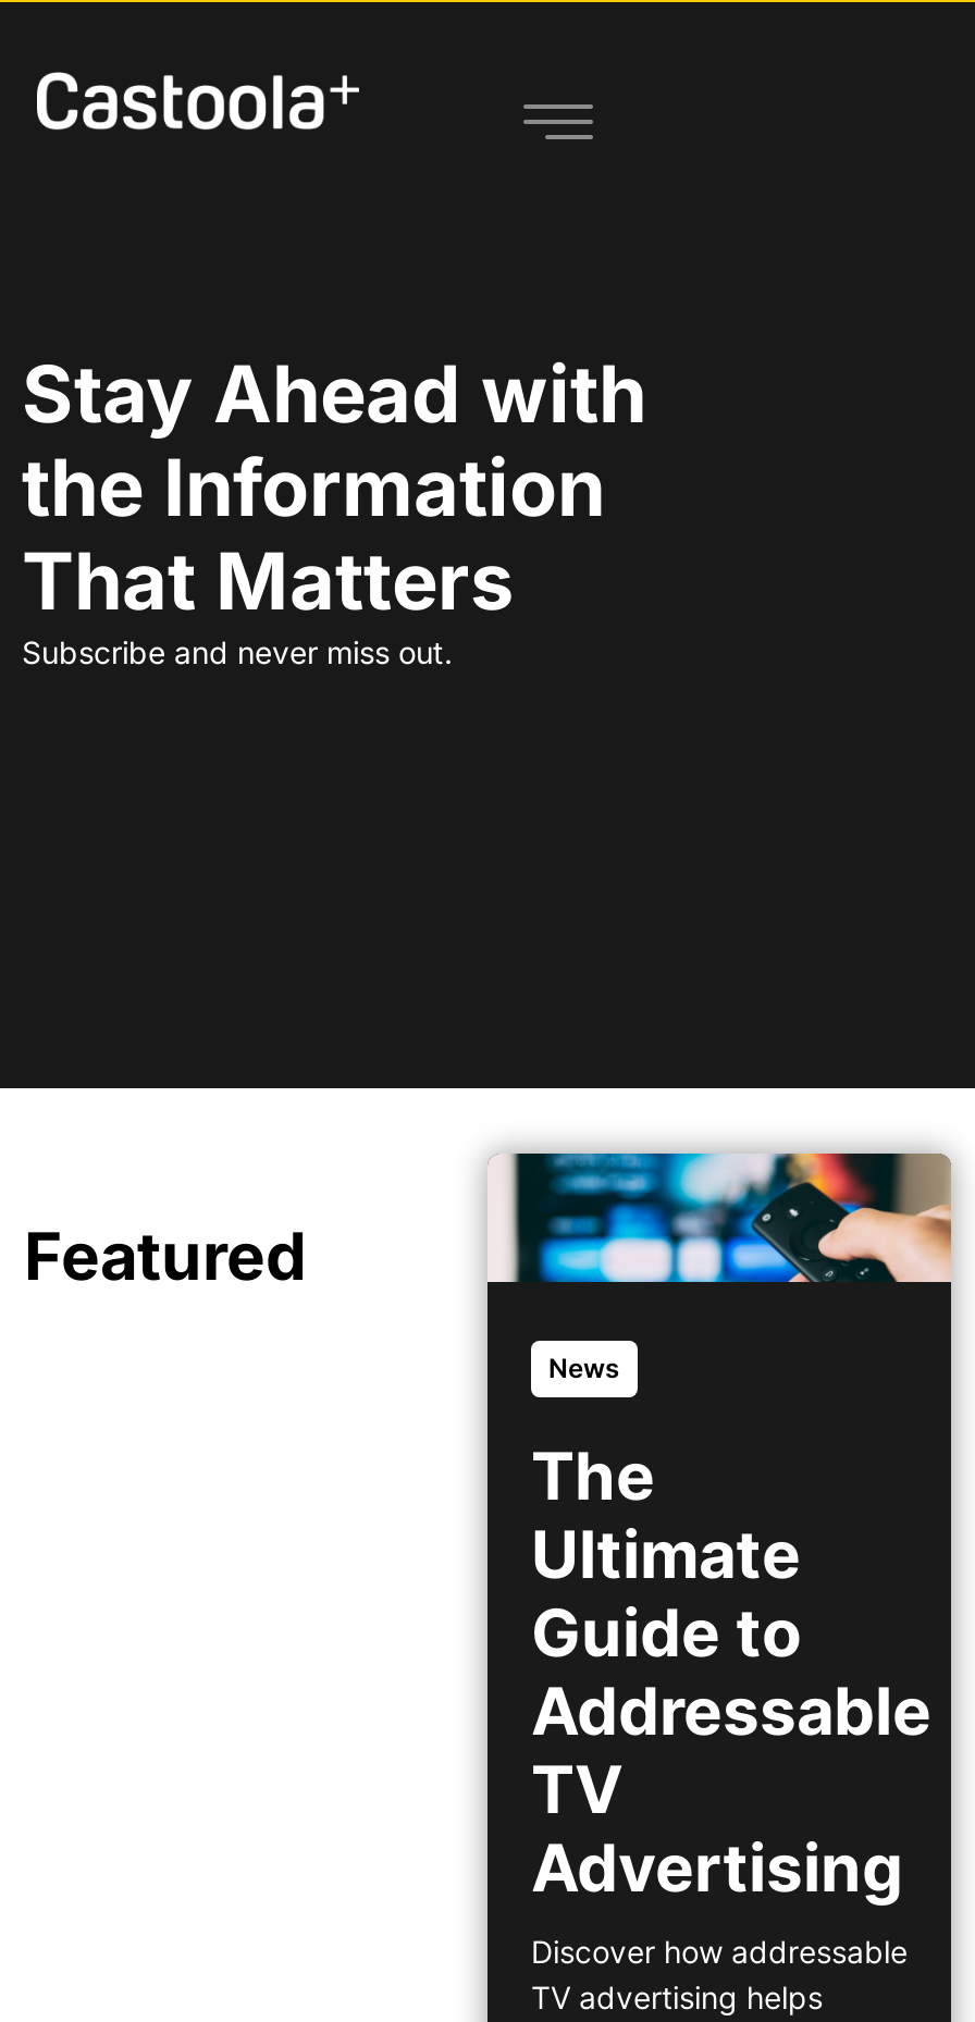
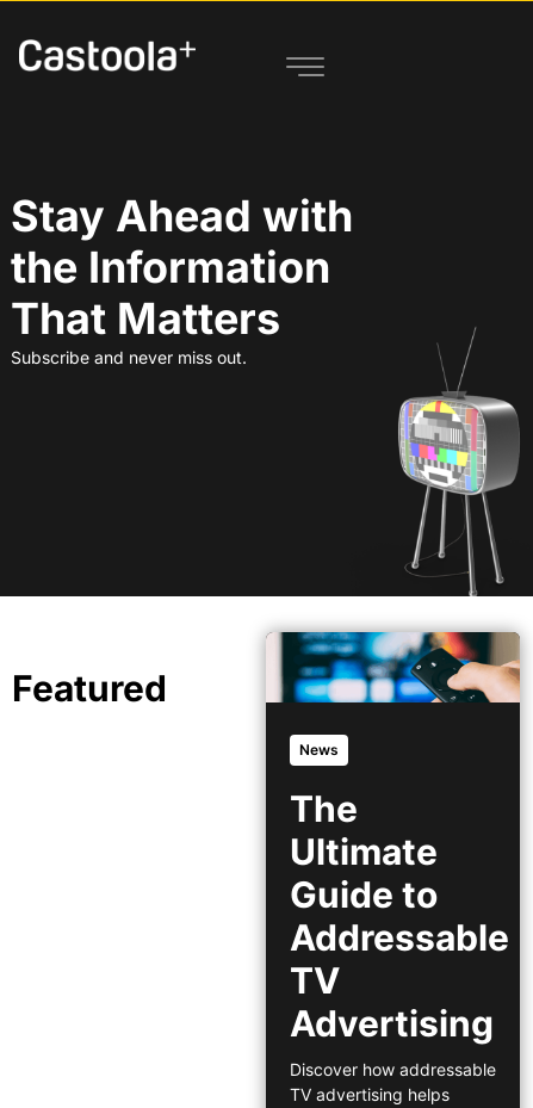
+ [image]
